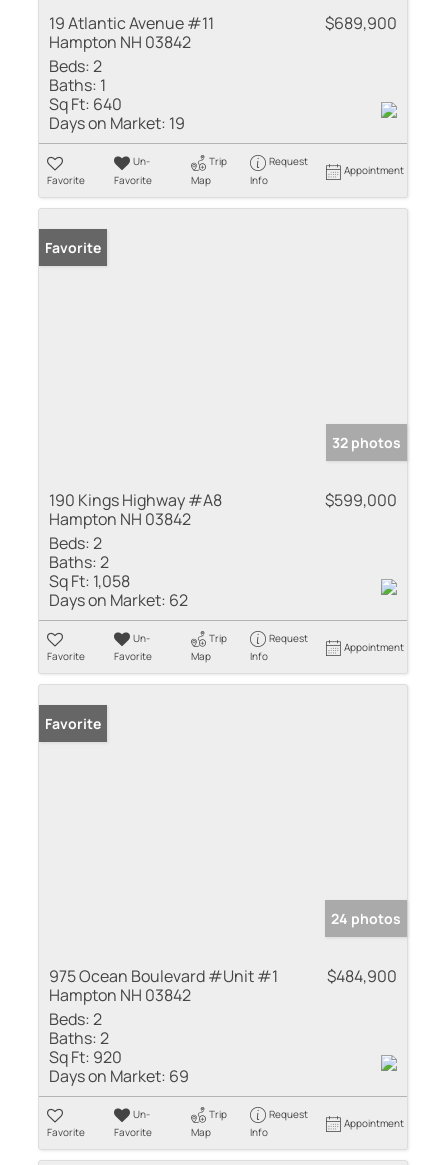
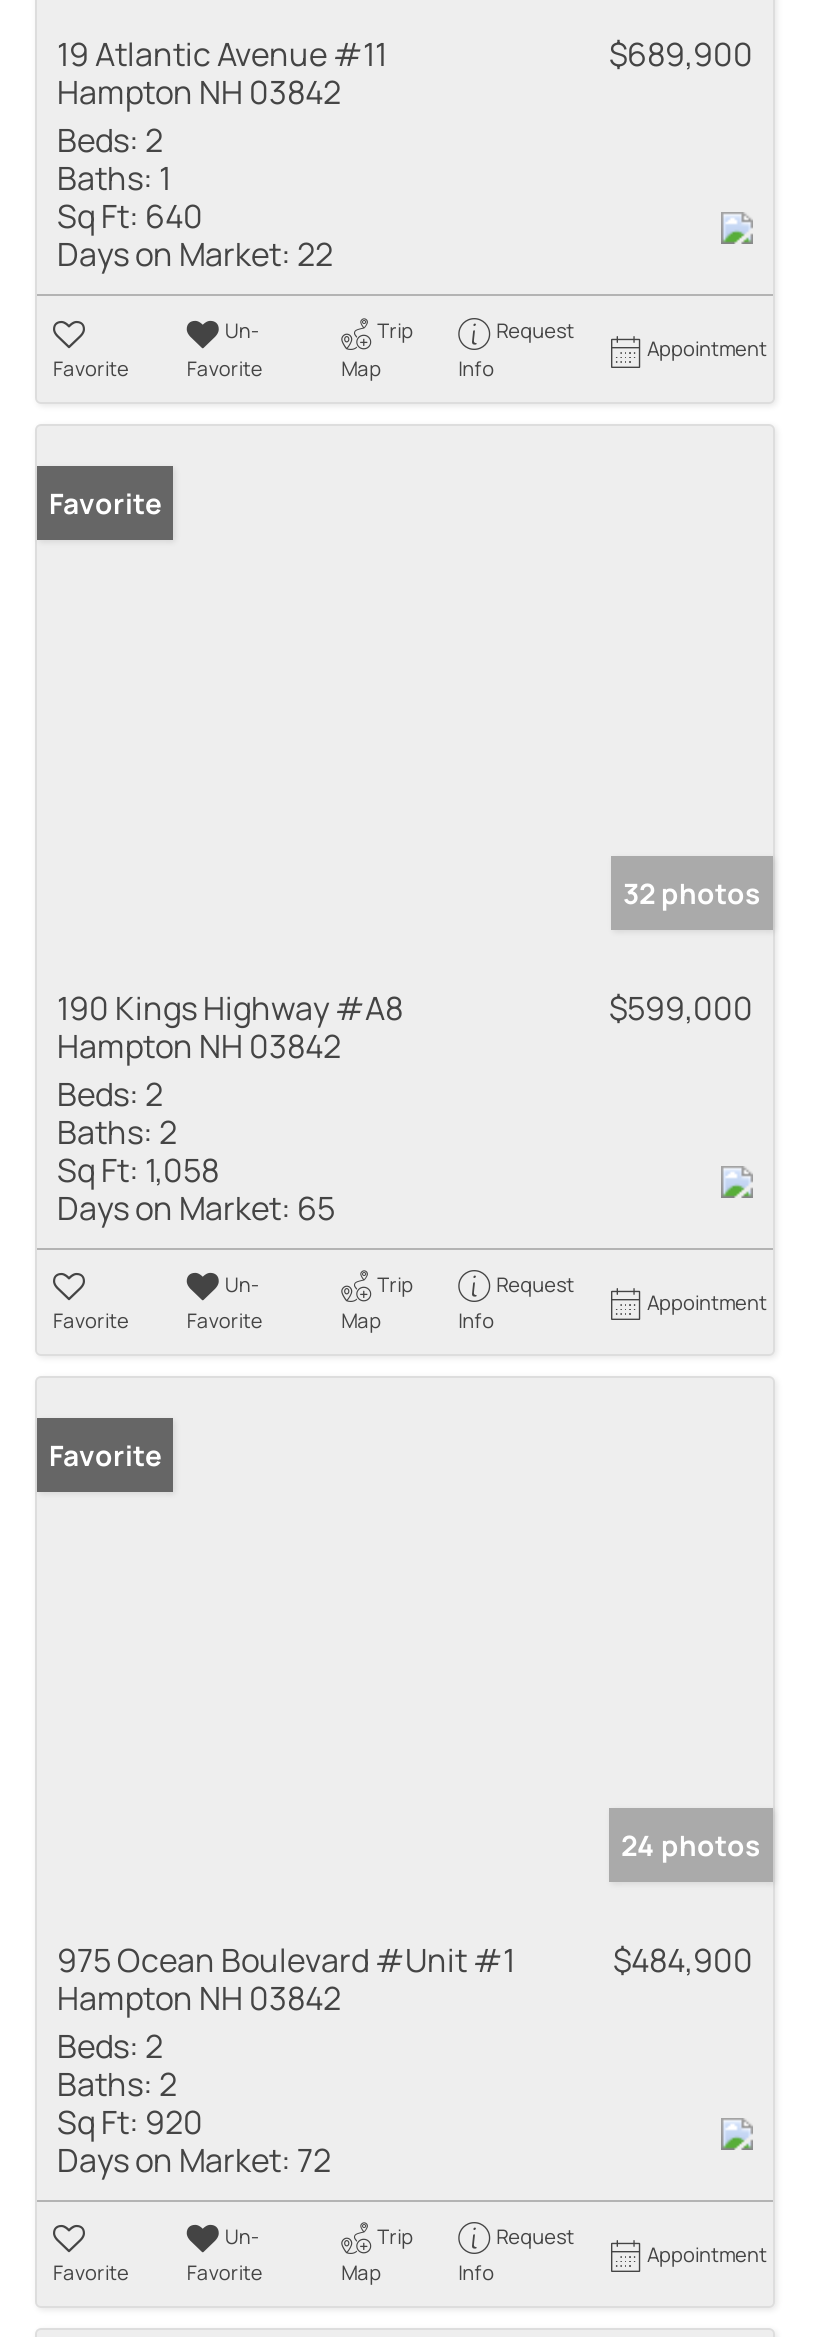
- Days on Market: 19
+ Days on Market: 22

- Days on Market: 62
+ Days on Market: 65

- Days on Market: 69
+ Days on Market: 72
